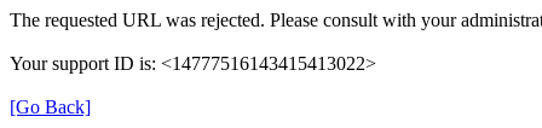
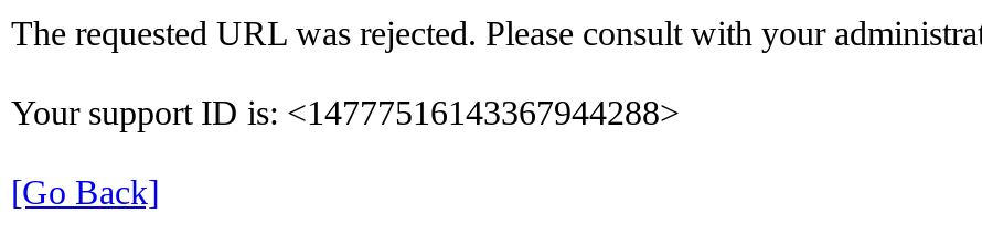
- Your support ID is: <14777516143415413022>
+ Your support ID is: <14777516143367944288>
